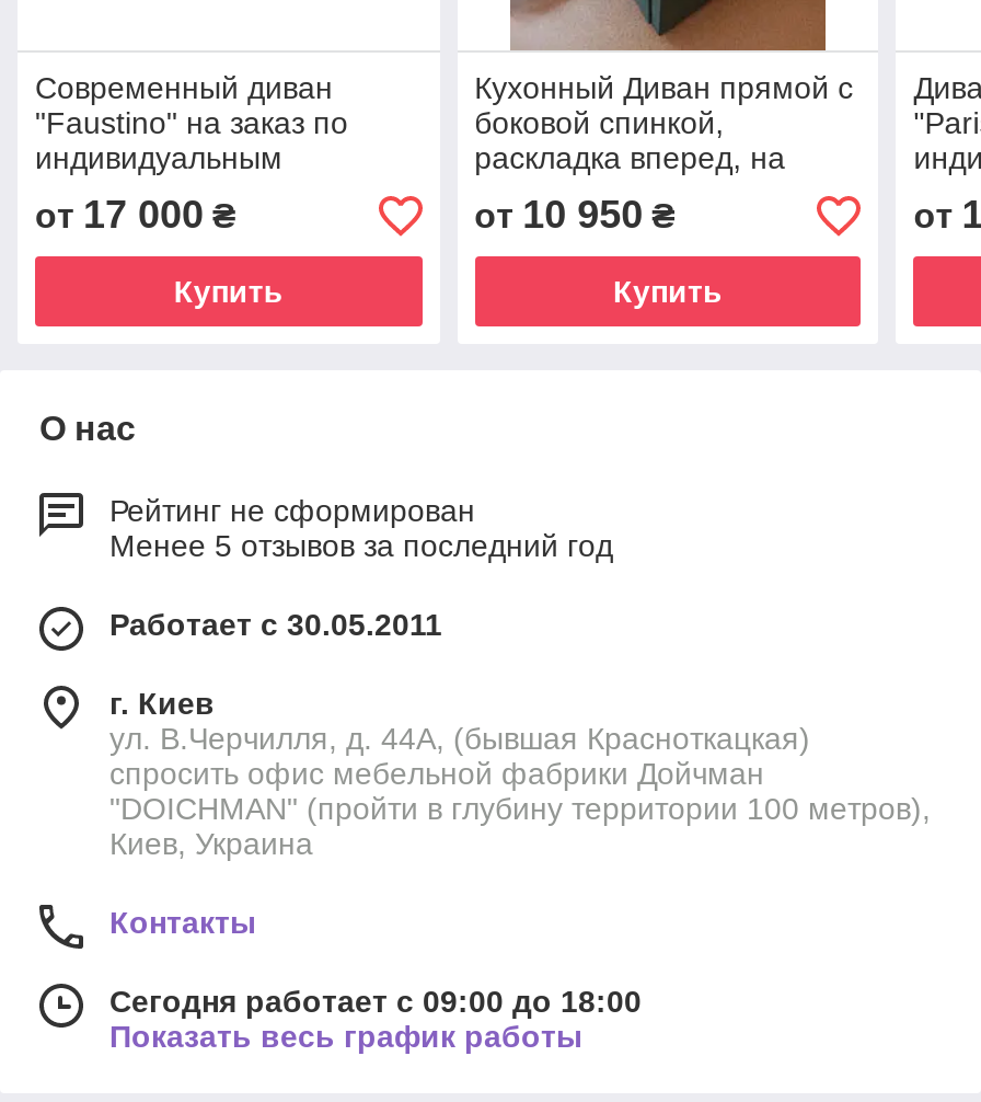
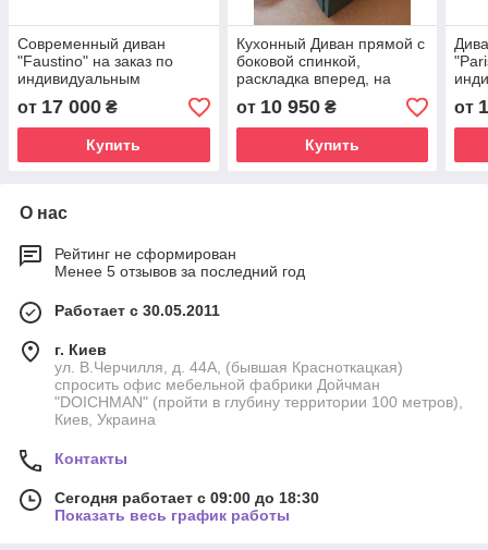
- Сегодня работает с 09:00 до 18:00
+ Сегодня работает с 09:00 до 18:30
